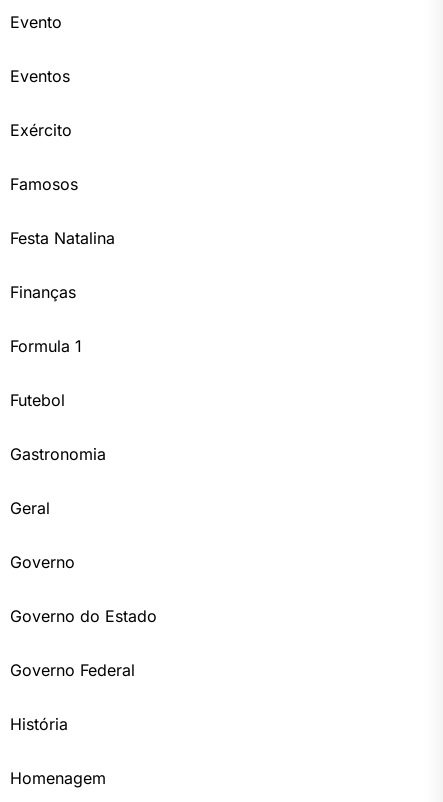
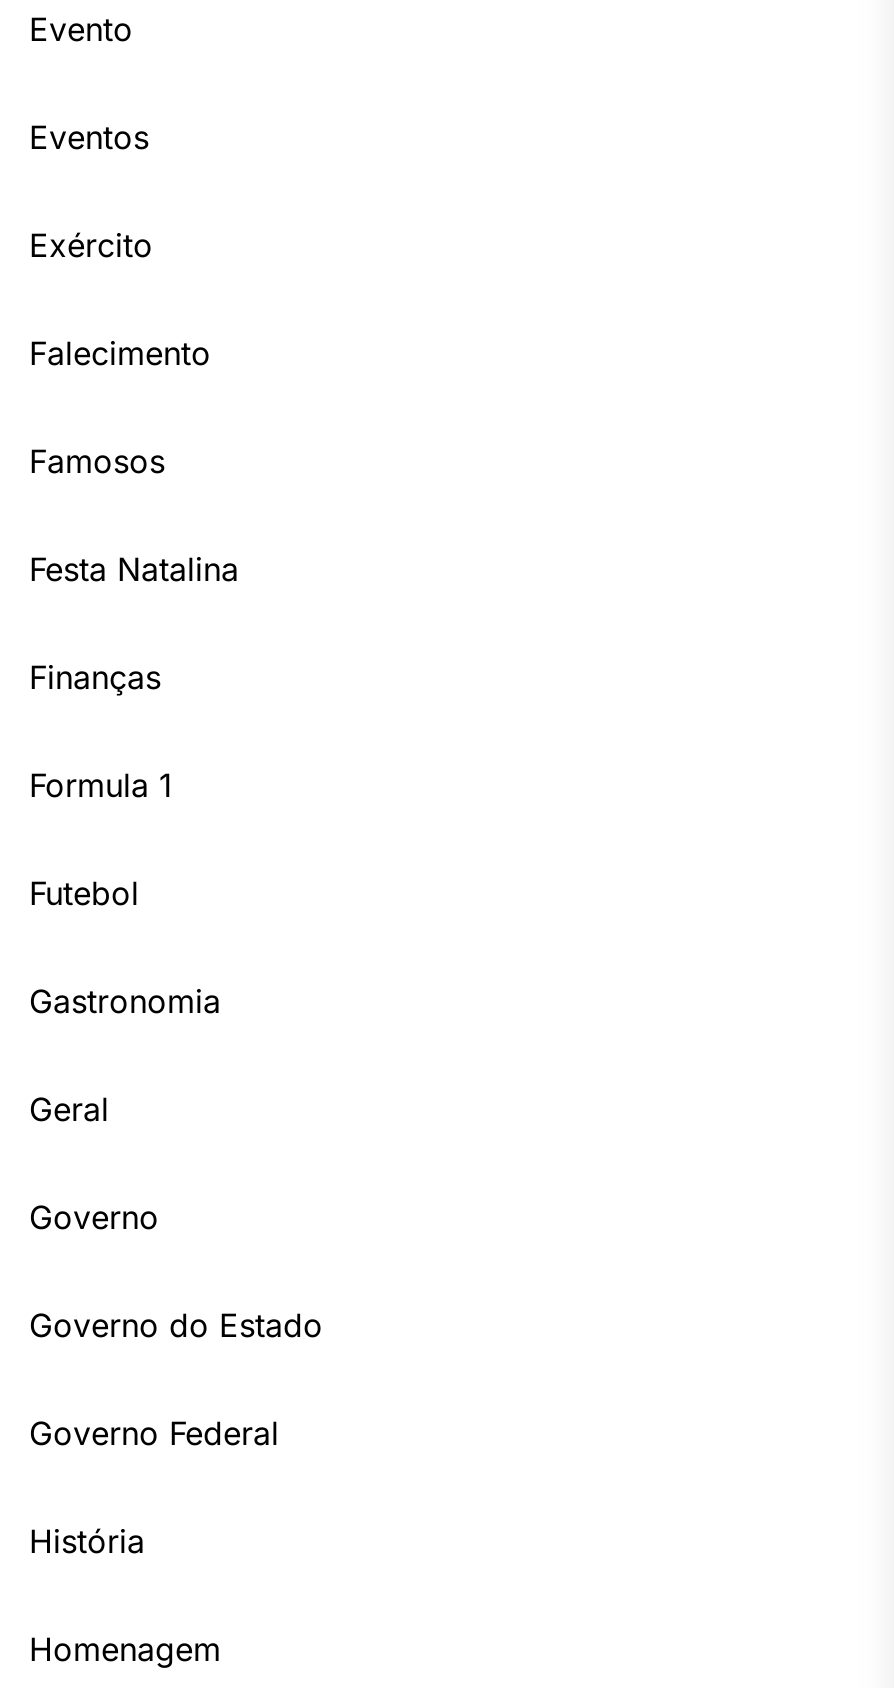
+ Falecimento
